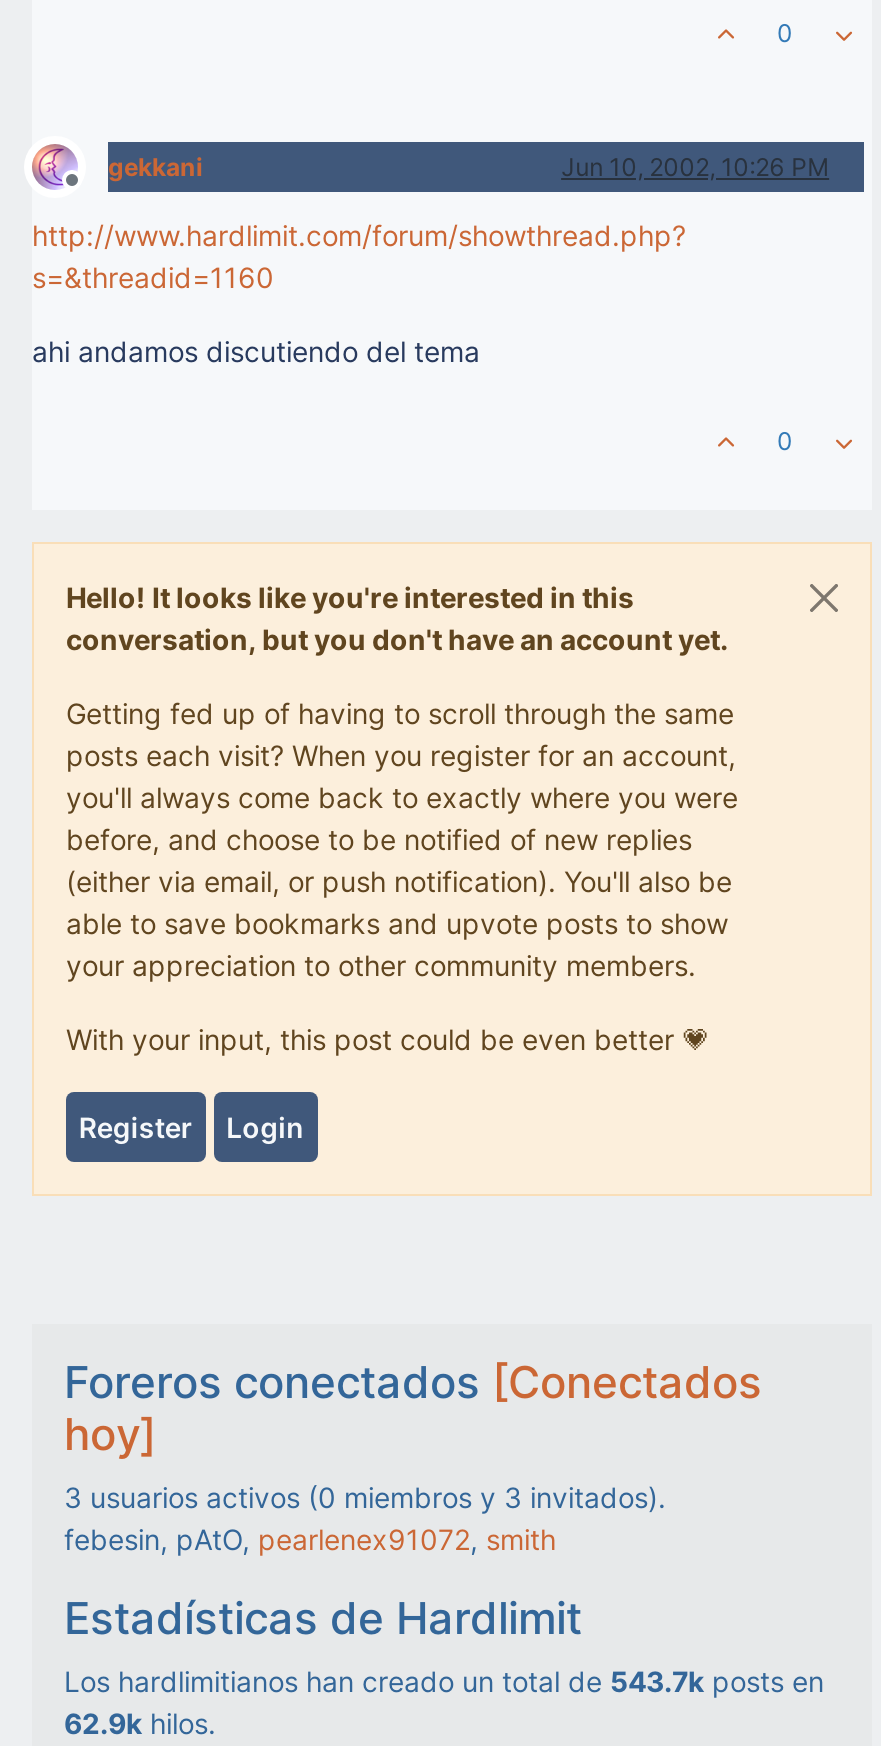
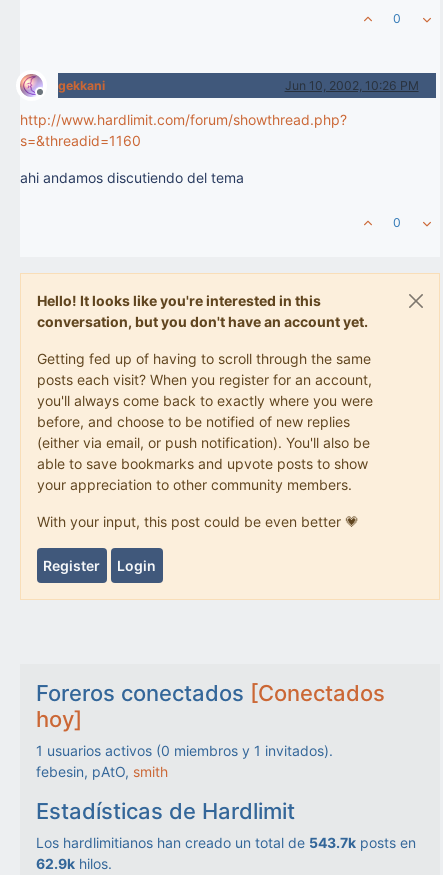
- 3 usuarios activos (0 miembros y 3 invitados).
- febesin, pAtO, pearlenex91072, smith
+ 1 usuarios activos (0 miembros y 1 invitados).
+ febesin, pAtO, smith
